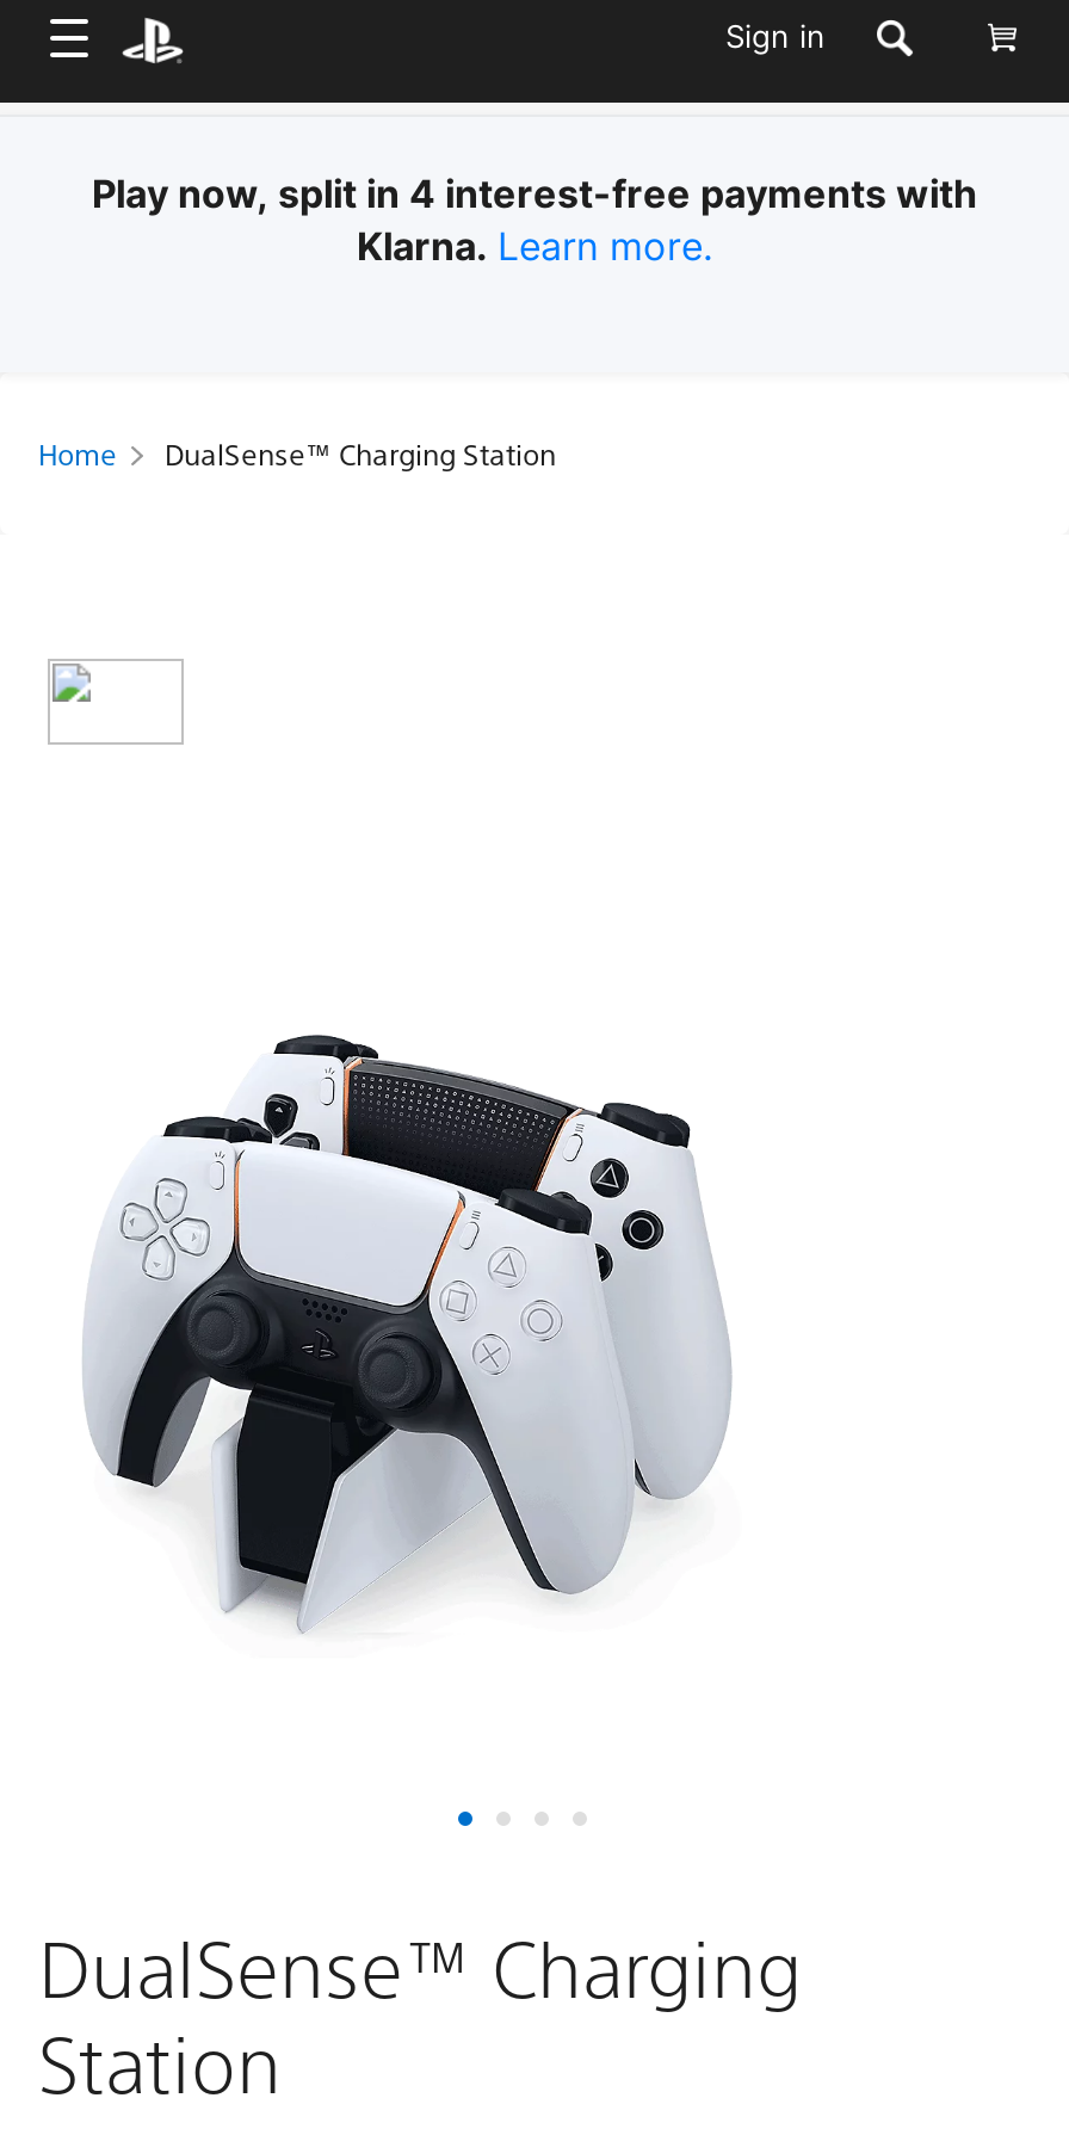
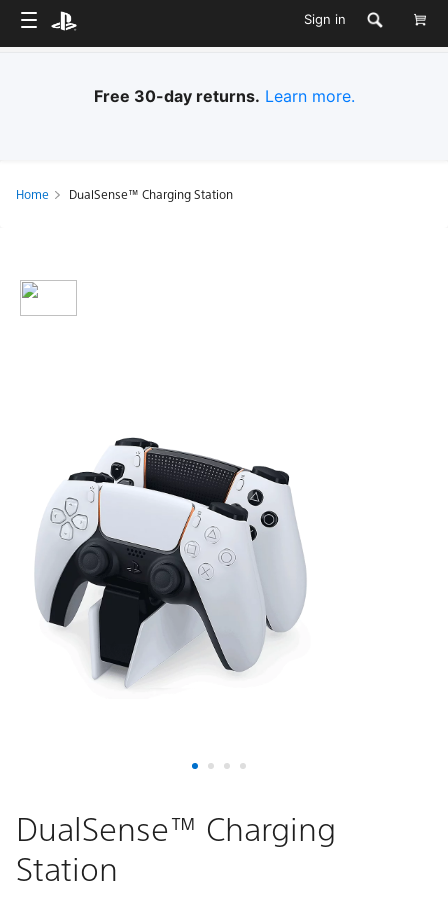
- Play now, split in 4 interest-free payments with
- Klarna. Learn more.
+ Free 30-day returns. Learn more.
